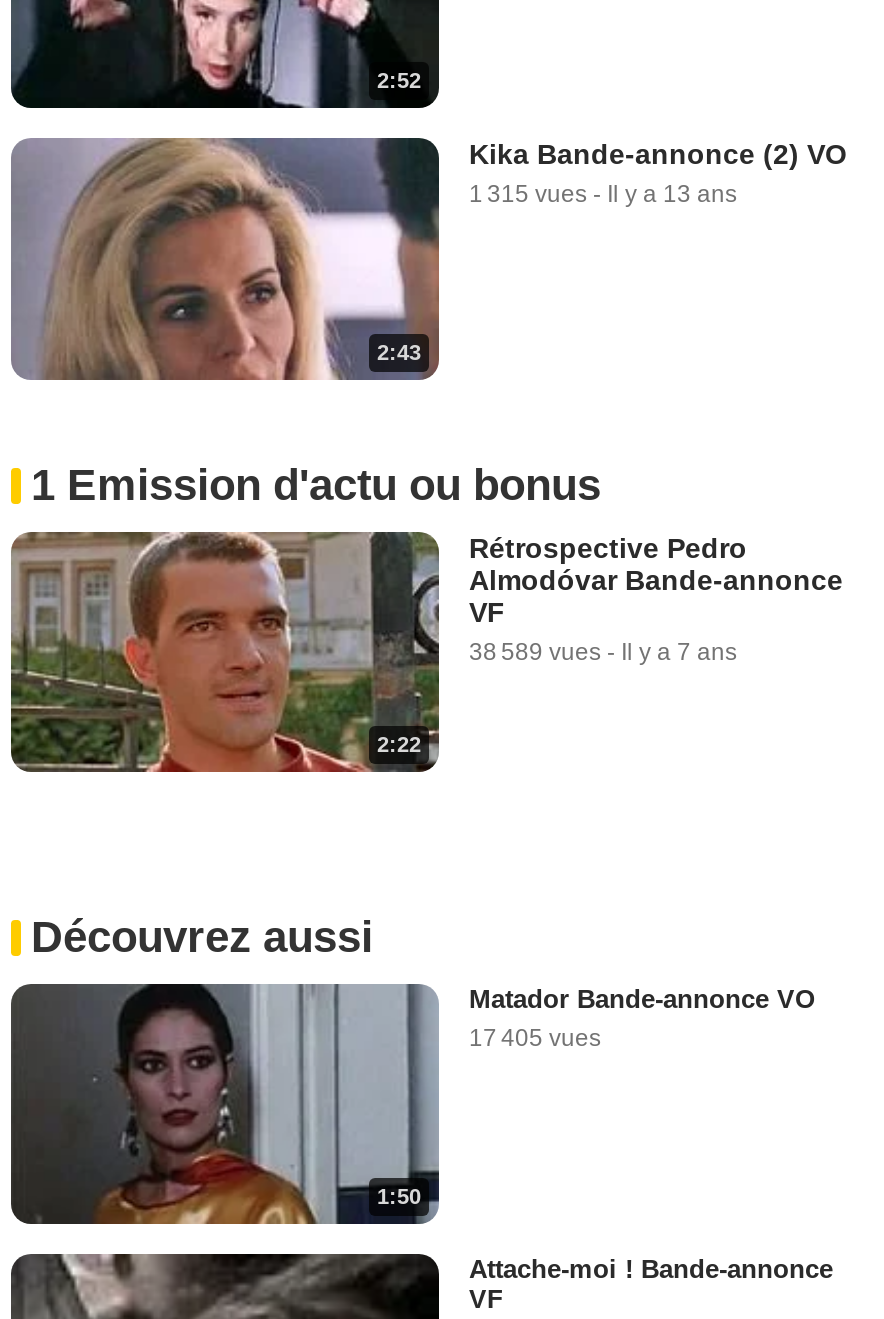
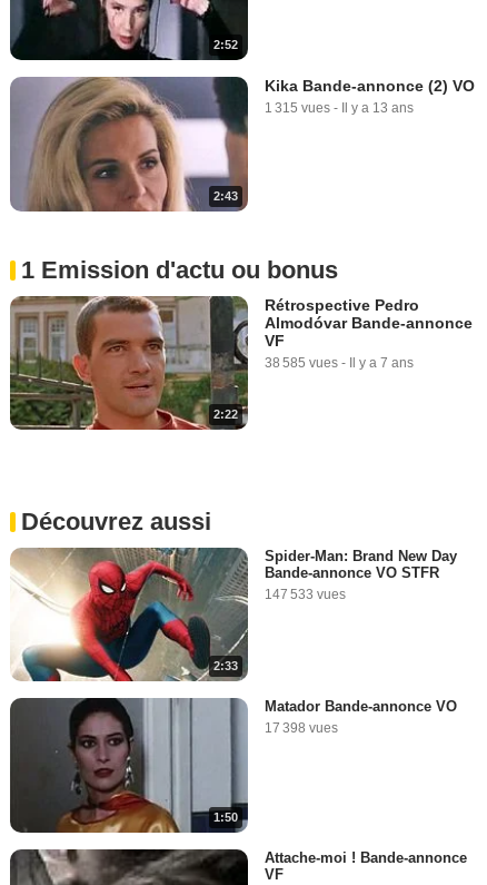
- 38 589 vues - Il y a 7 ans
+ 38 585 vues - Il y a 7 ans

+ [image]
+ 2:33

+ Spider-Man: Brand New Day
+ Bande-annonce VO STFR
+ 147 533 vues

- 17 405 vues
+ 17 398 vues
